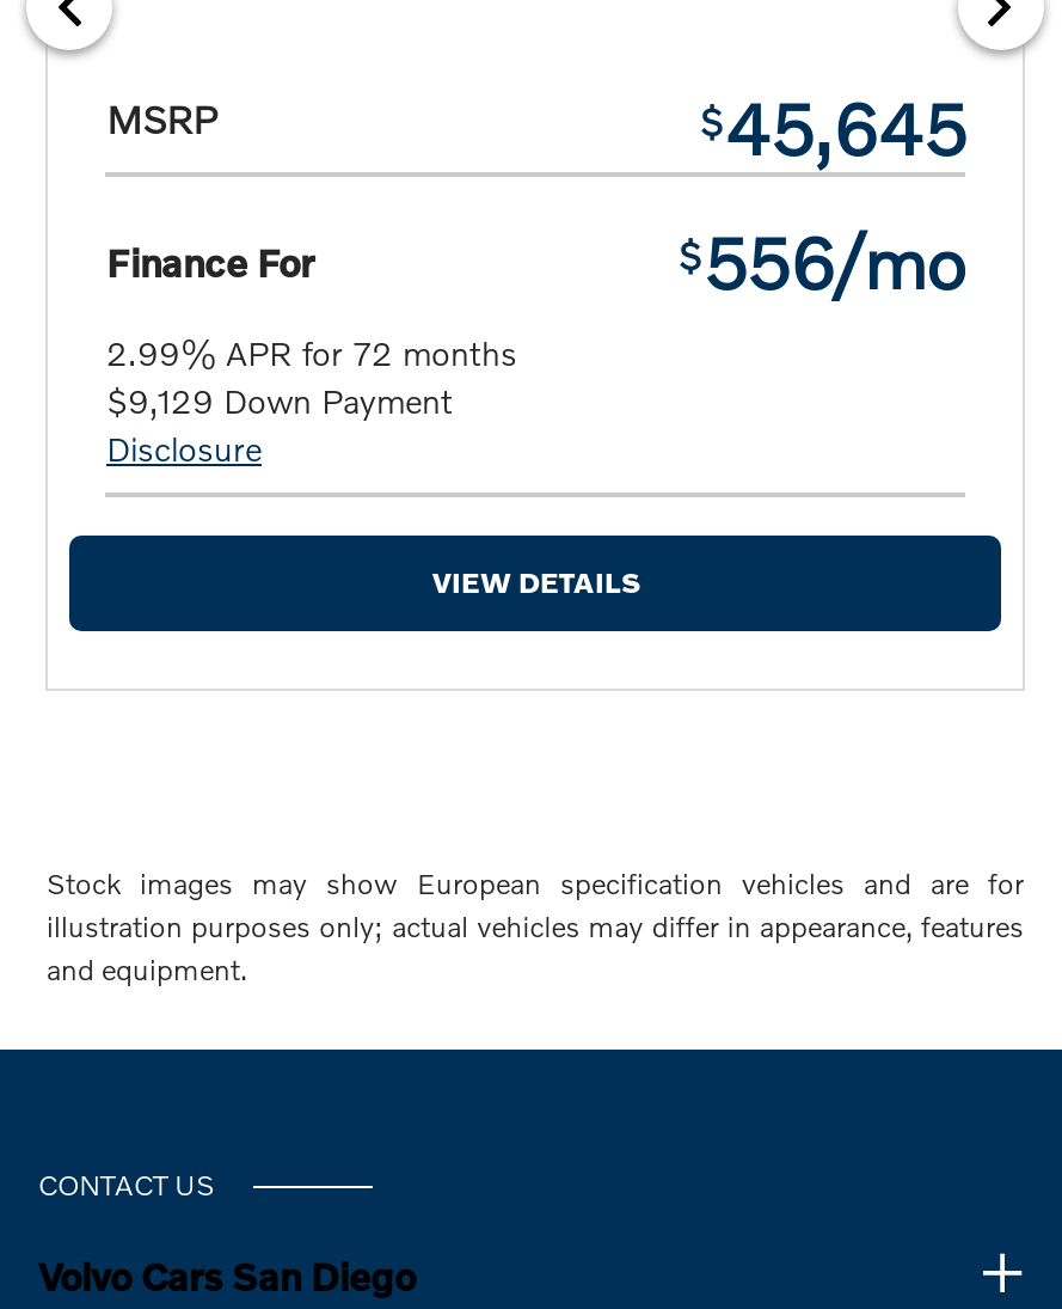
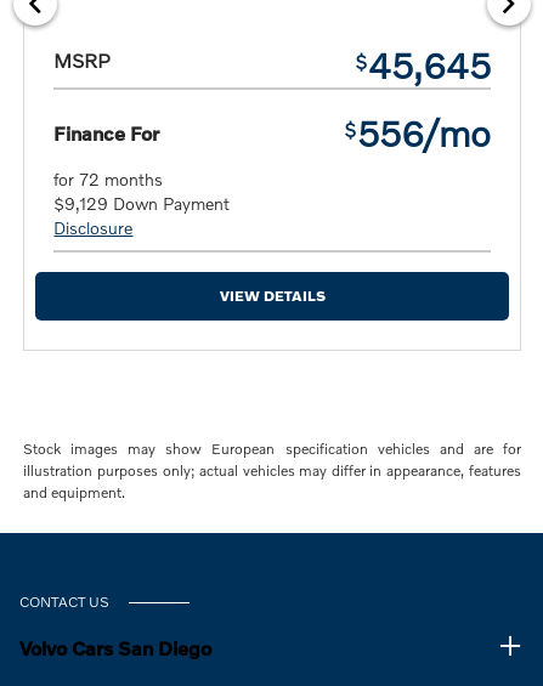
- 2.99% APR for 72 months
+ for 72 months
